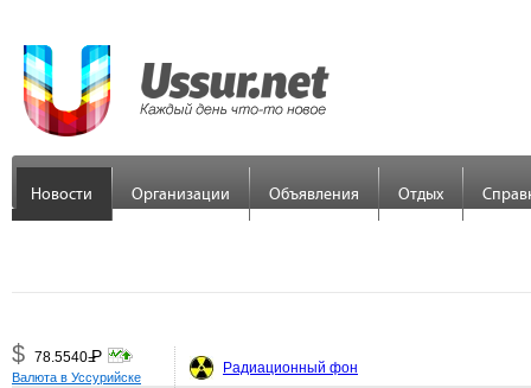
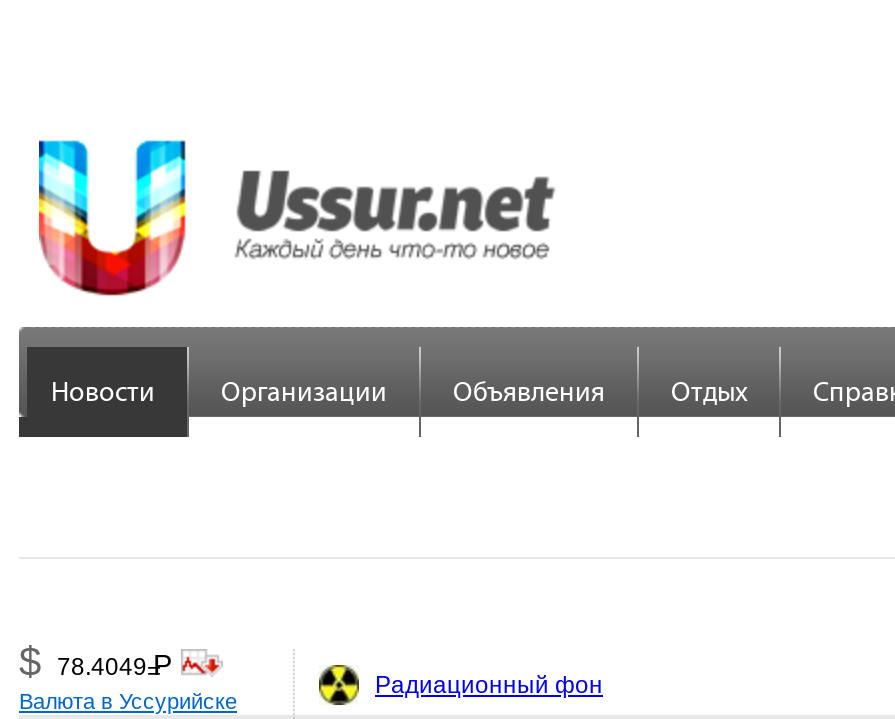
- $ 78.5540= Р
+ $ 78.4049= Р
